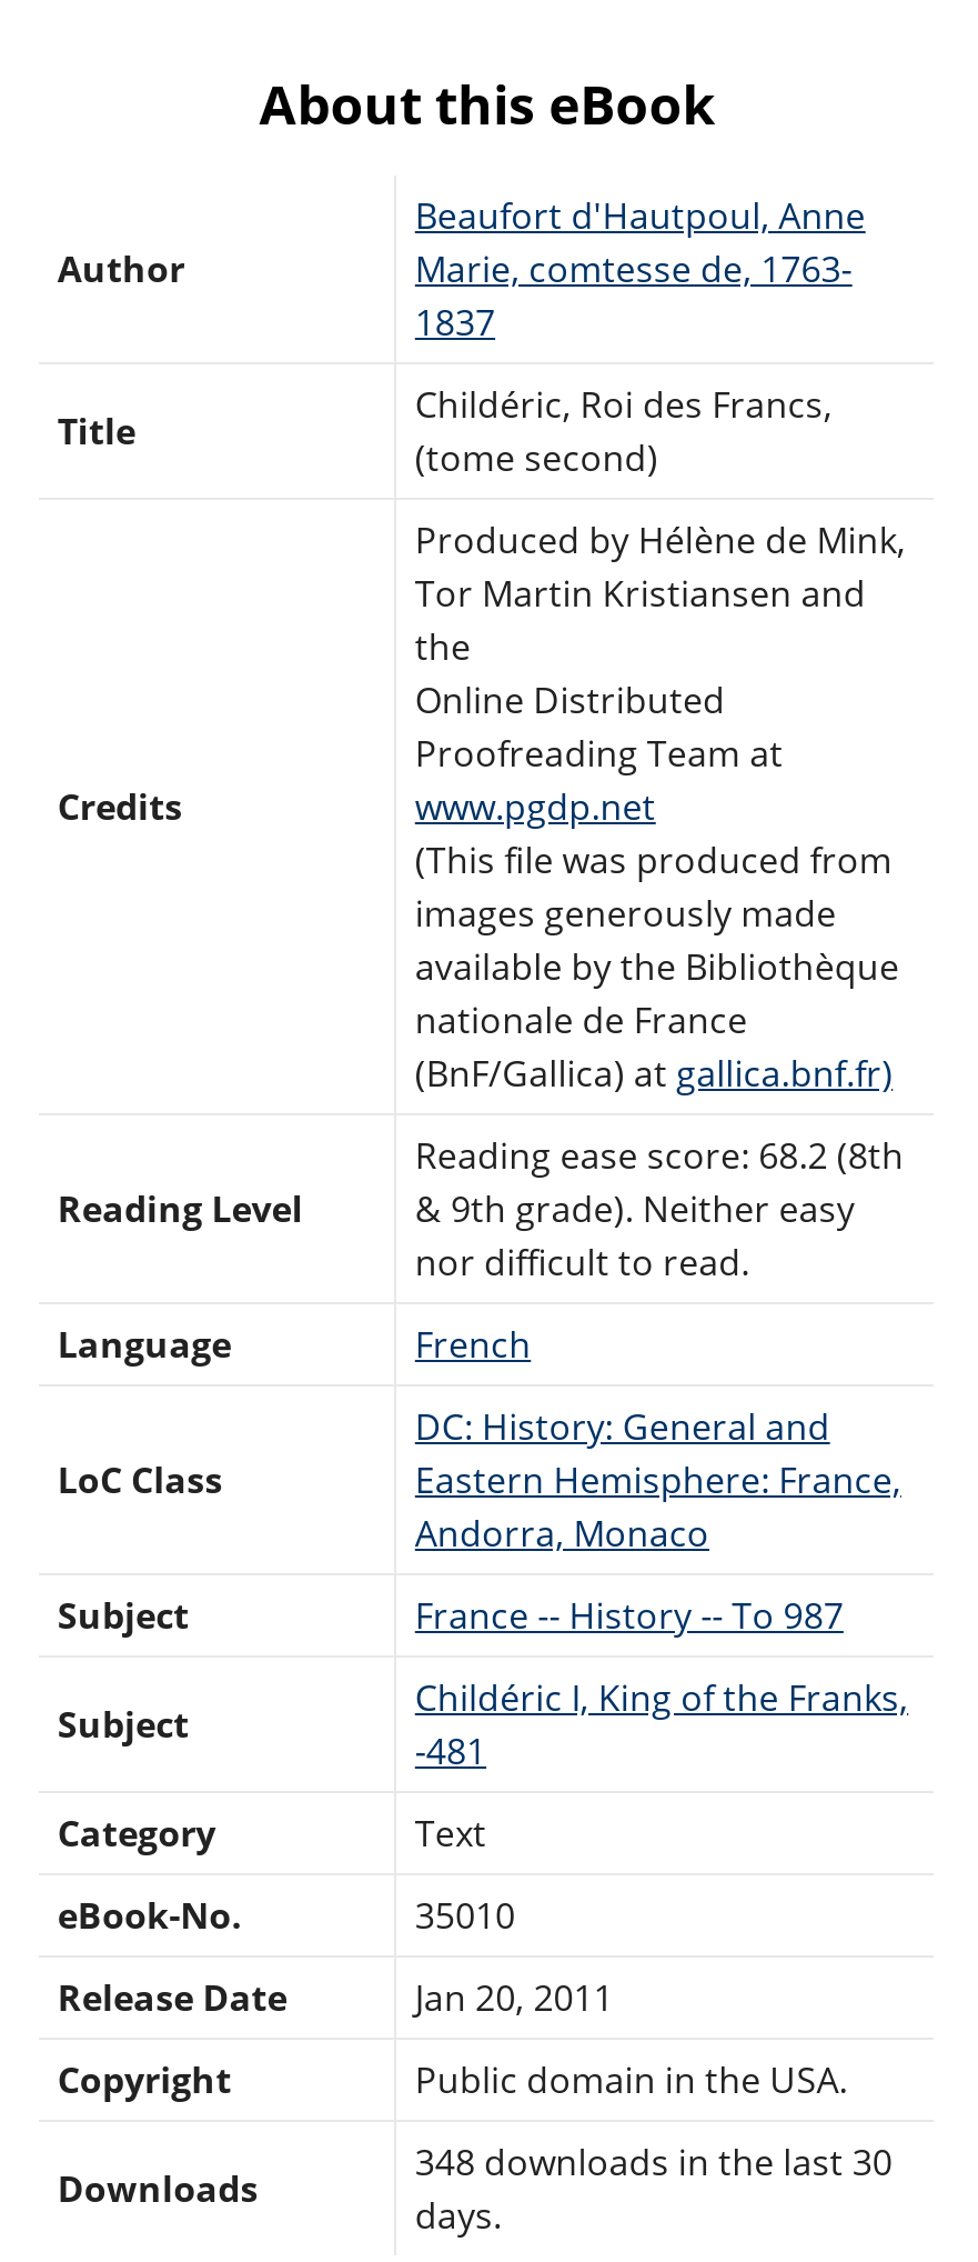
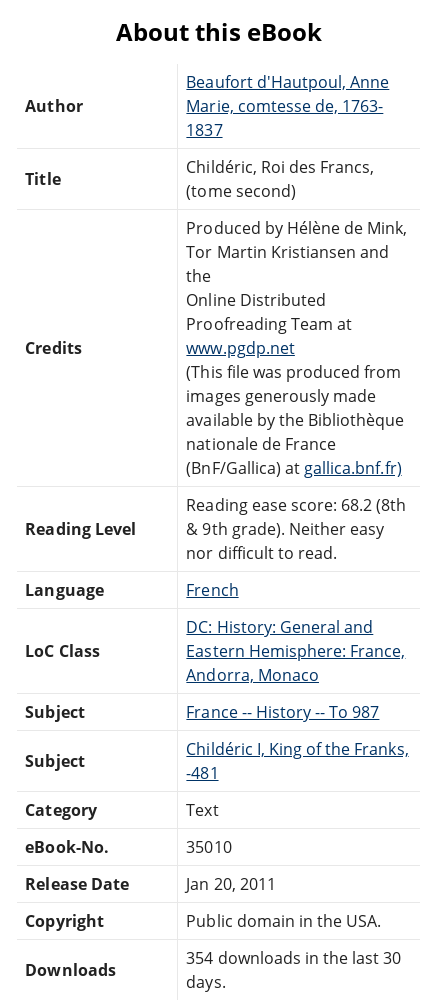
- 348 downloads in the last 30
+ 354 downloads in the last 30
